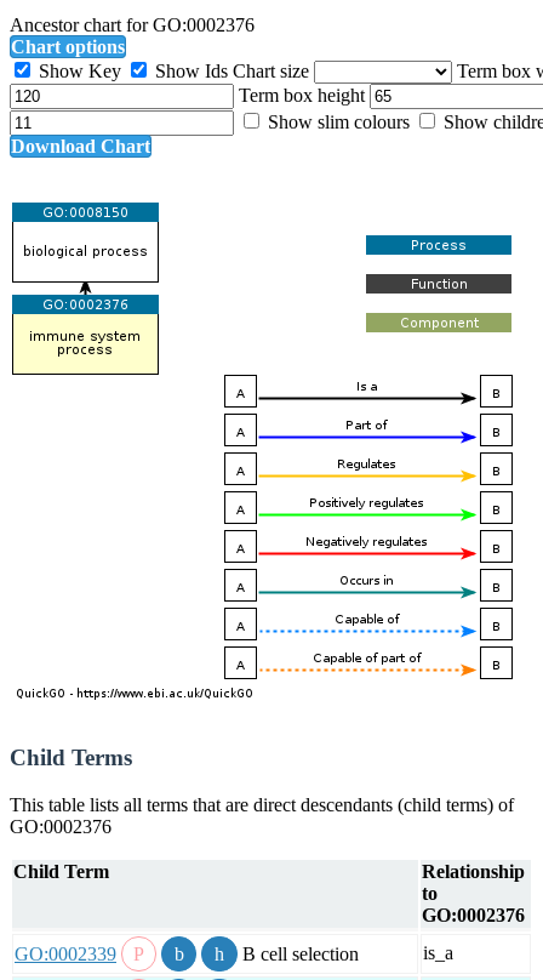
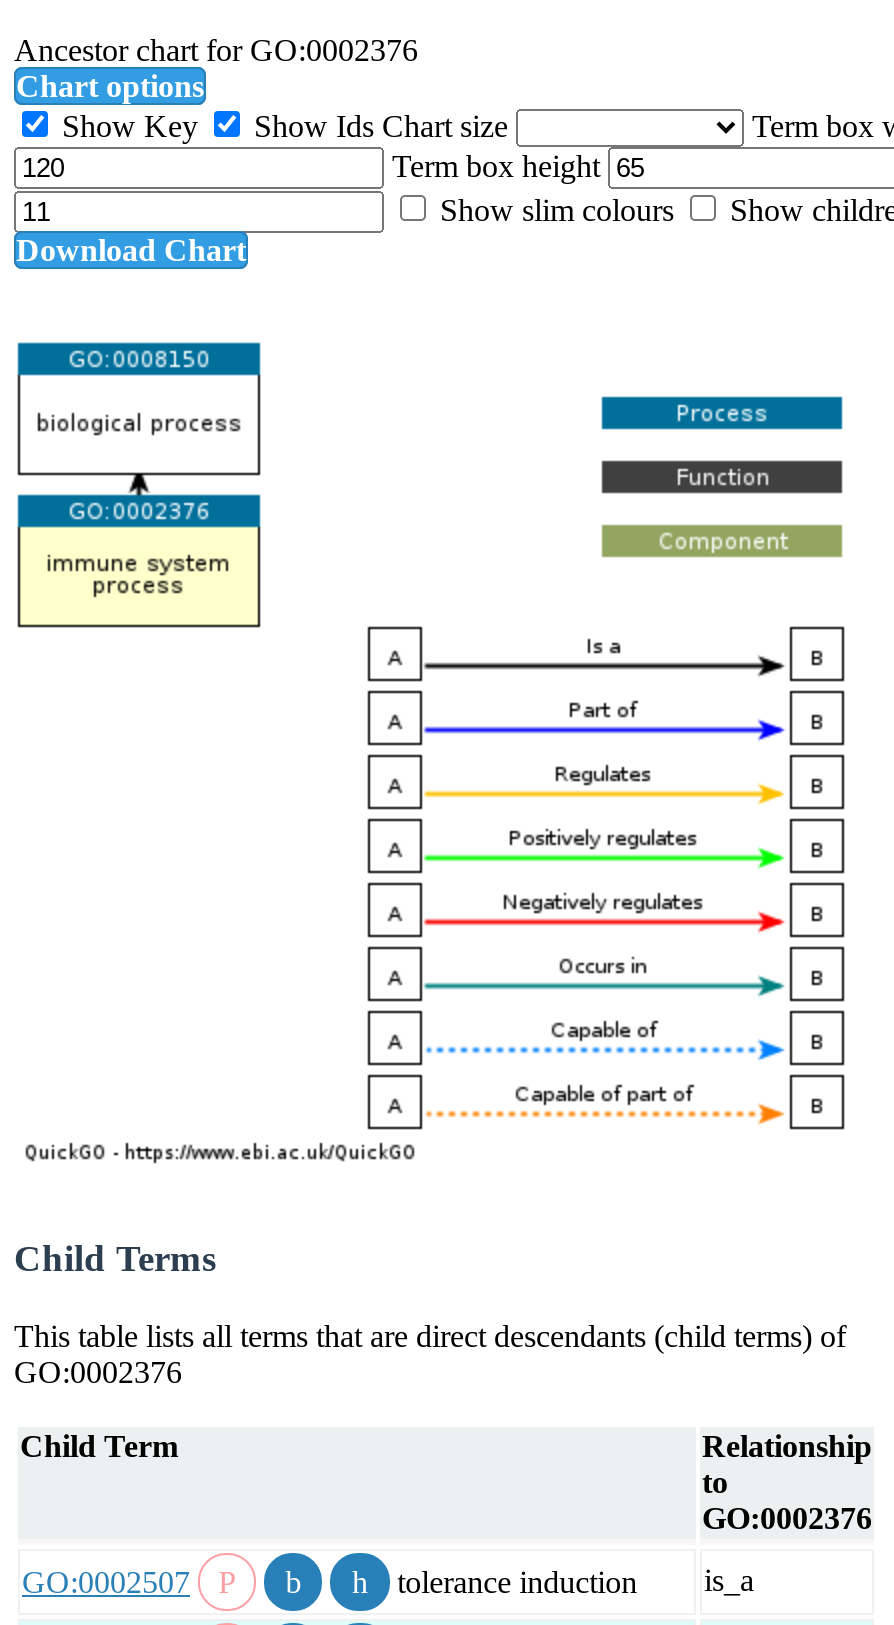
- GO:0002339
- B cell selection
+ GO:0002507
+ tolerance induction
